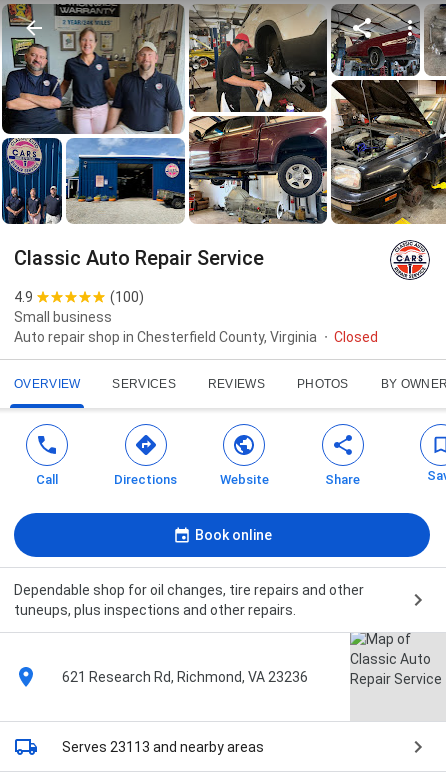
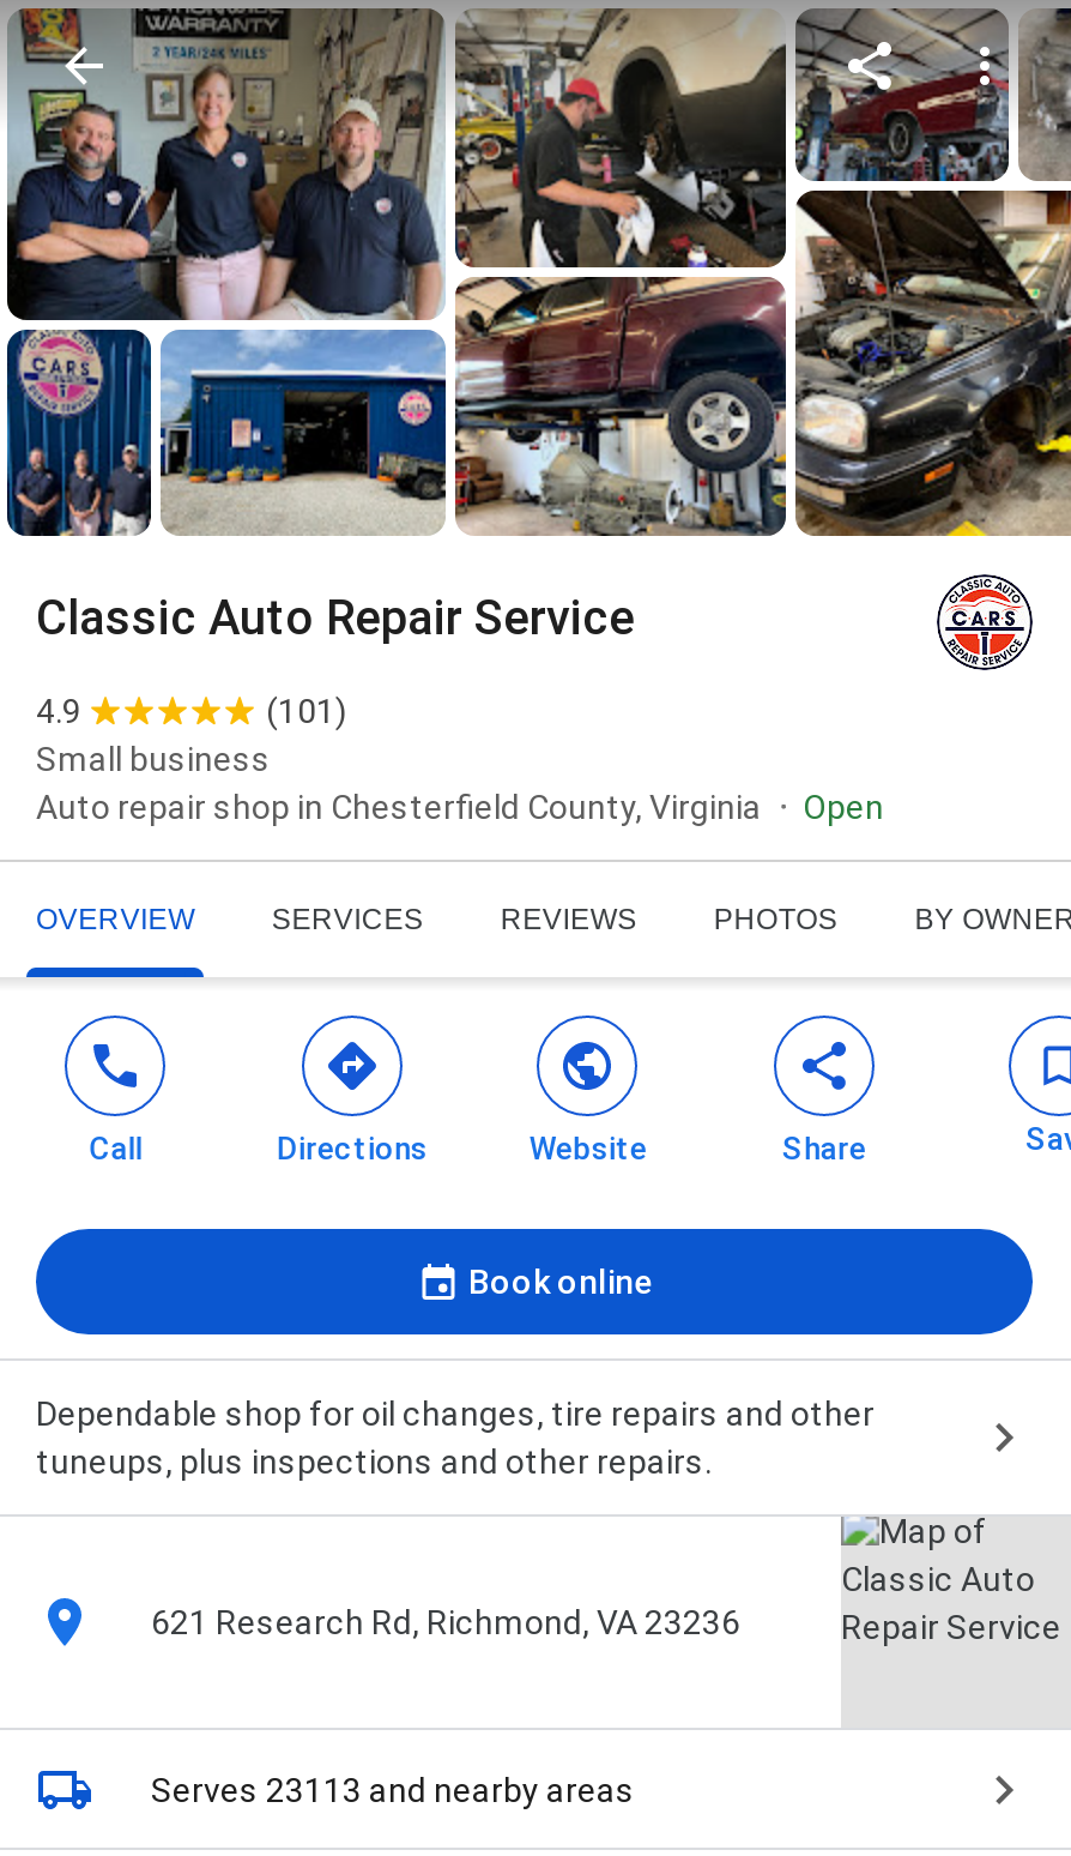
- (100)
+ (101)

- Closed
+ Open
